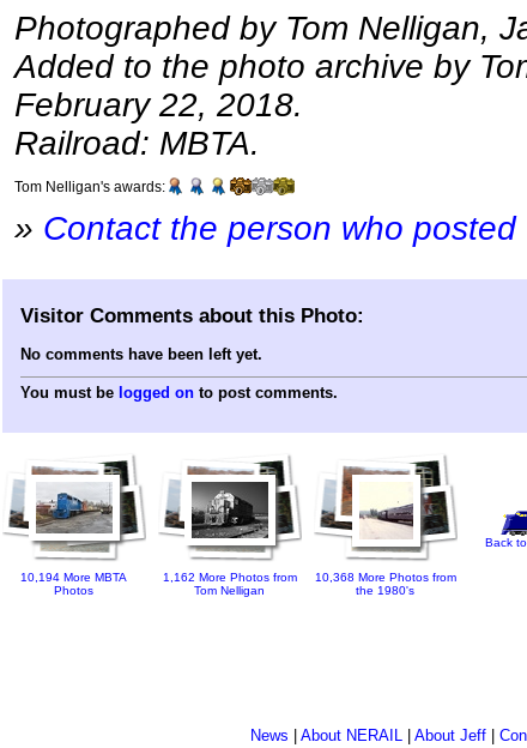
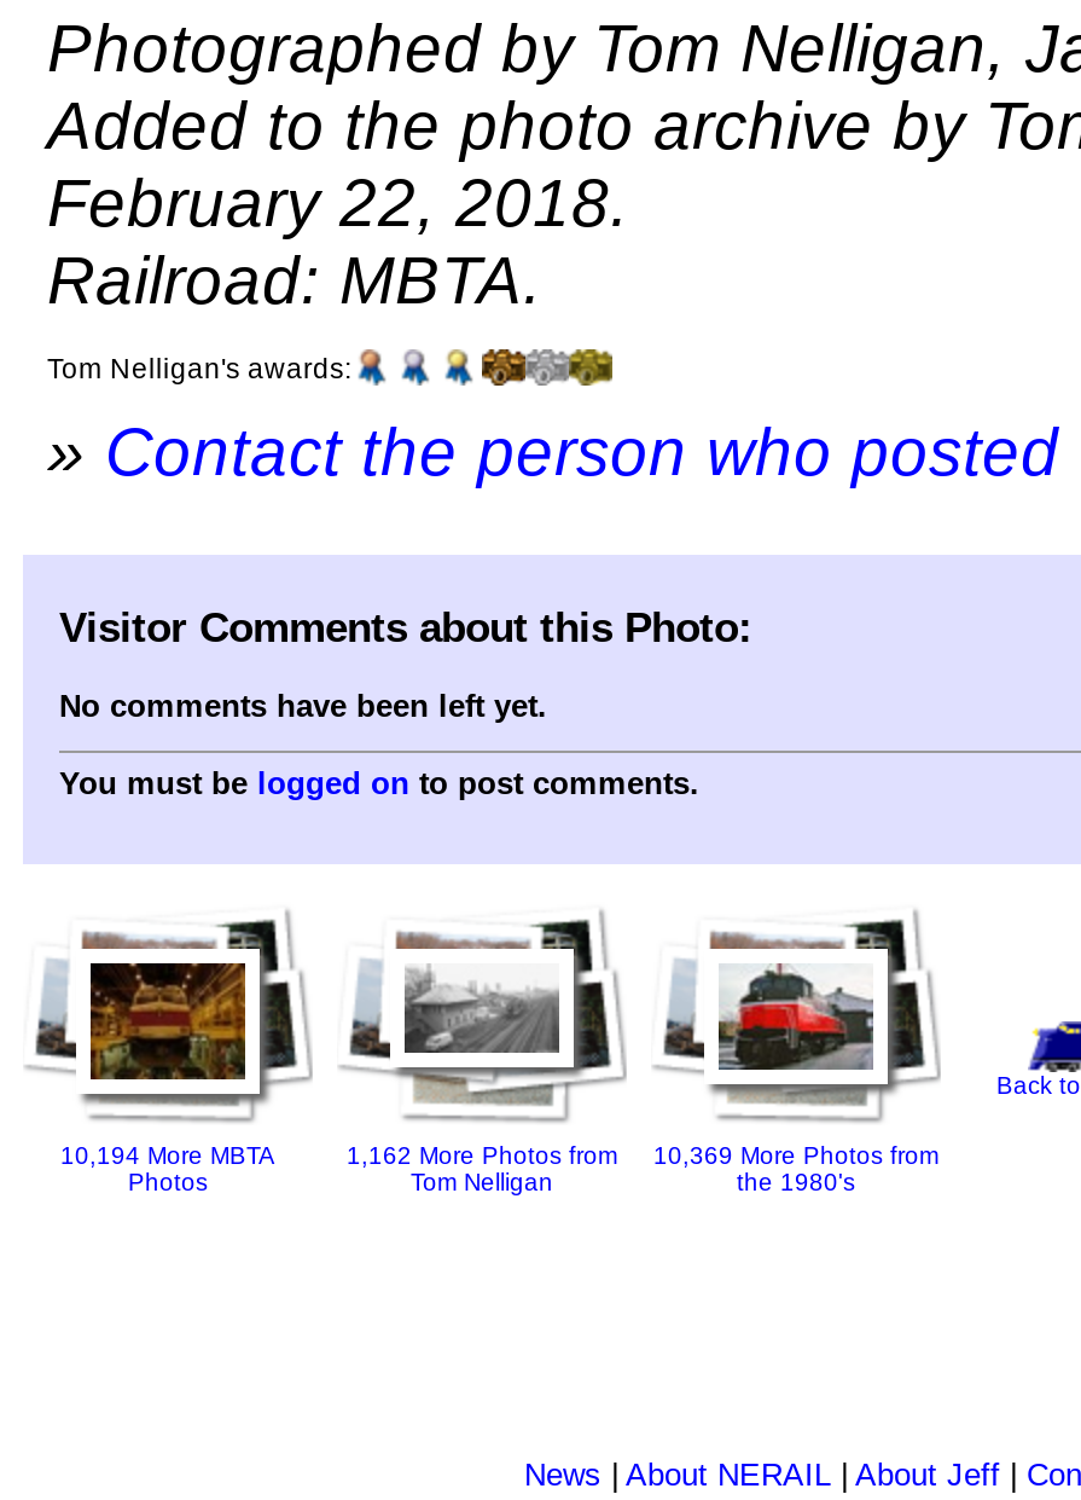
- [image]
- 10,368 More Photos from
+ [image]
+ 10,369 More Photos from

- [image]
+ [image]

- [image]
+ [image]
